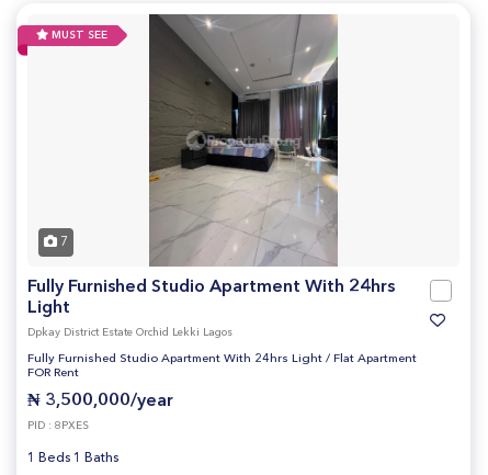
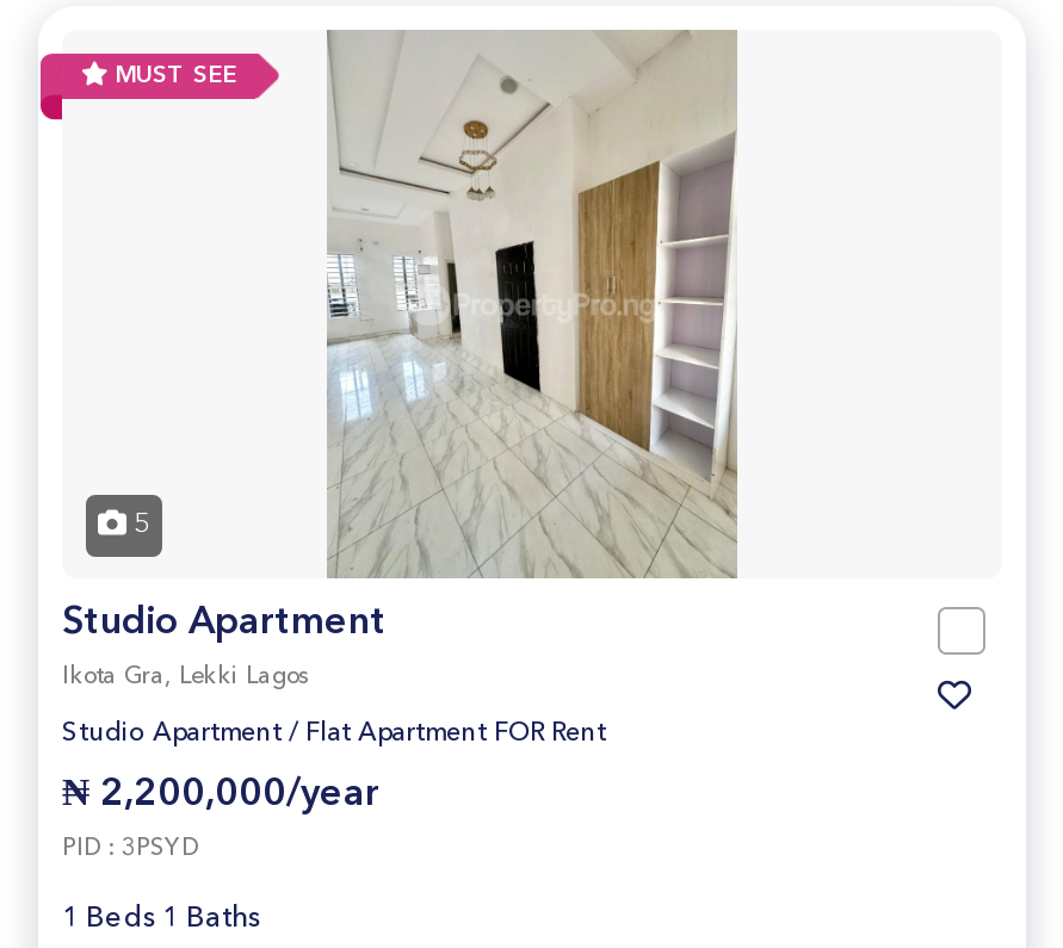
- [image]
- Fully Furnished Studio Apartment With 24hrs
- Light
+ [image]
+ Studio Apartment

- 7
+ 5

- Dpkay District Estate Orchid Lekki Lagos
+ Ikota Gra, Lekki Lagos

- Fully Furnished Studio Apartment With 24hrs Light / Flat Apartment
- FOR Rent
+ Studio Apartment / Flat Apartment FOR Rent

- ₦ 3,500,000/year
+ ₦ 2,200,000/year

- PID : 8PXES
+ PID : 3PSYD
